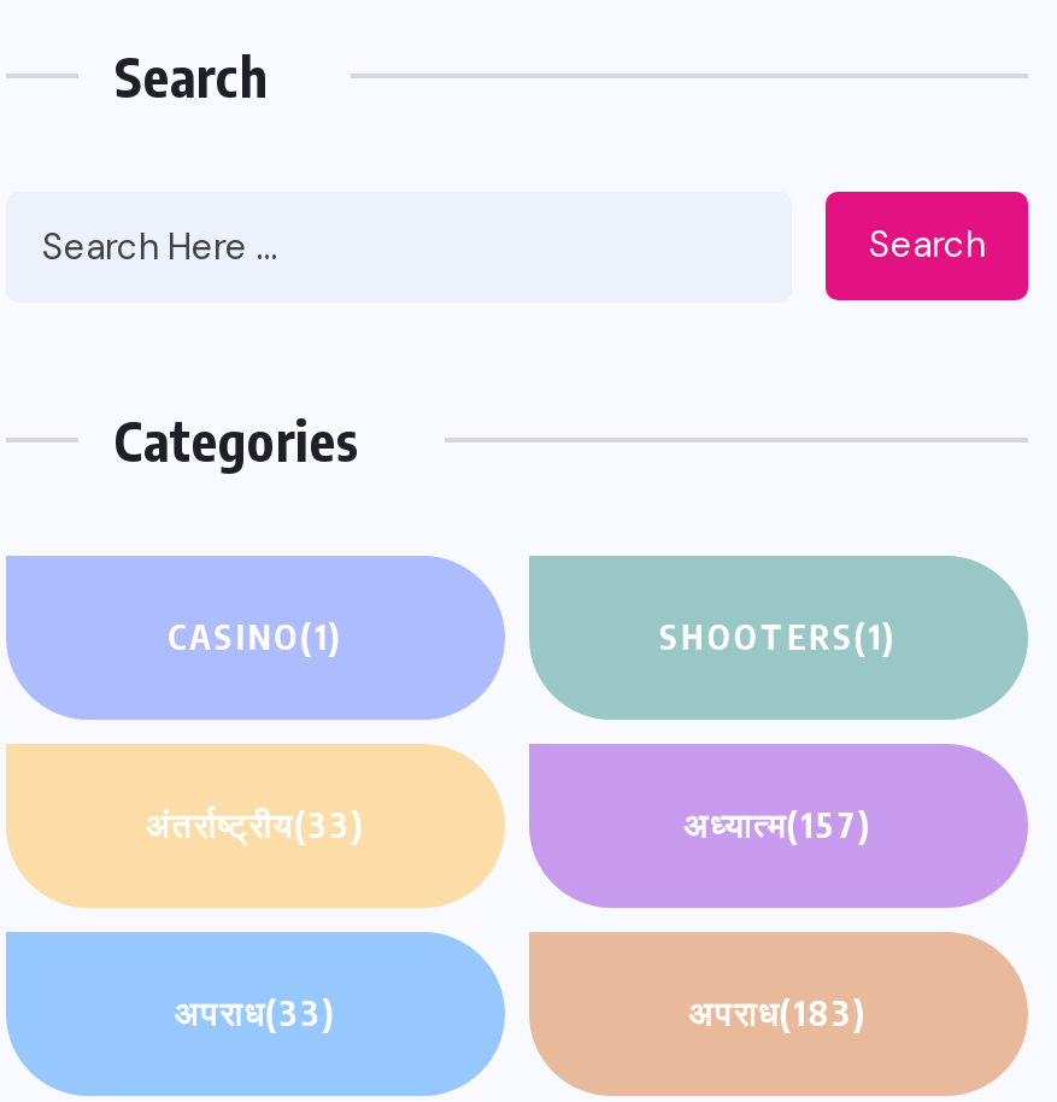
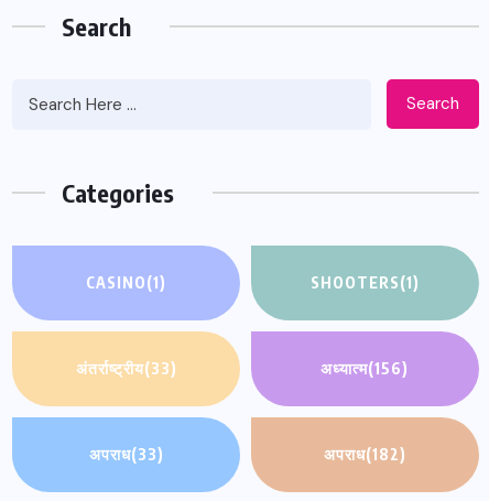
- अध्यात्म(157)
+ अध्यात्म(156)

- अपराध(183)
+ अपराध(182)
